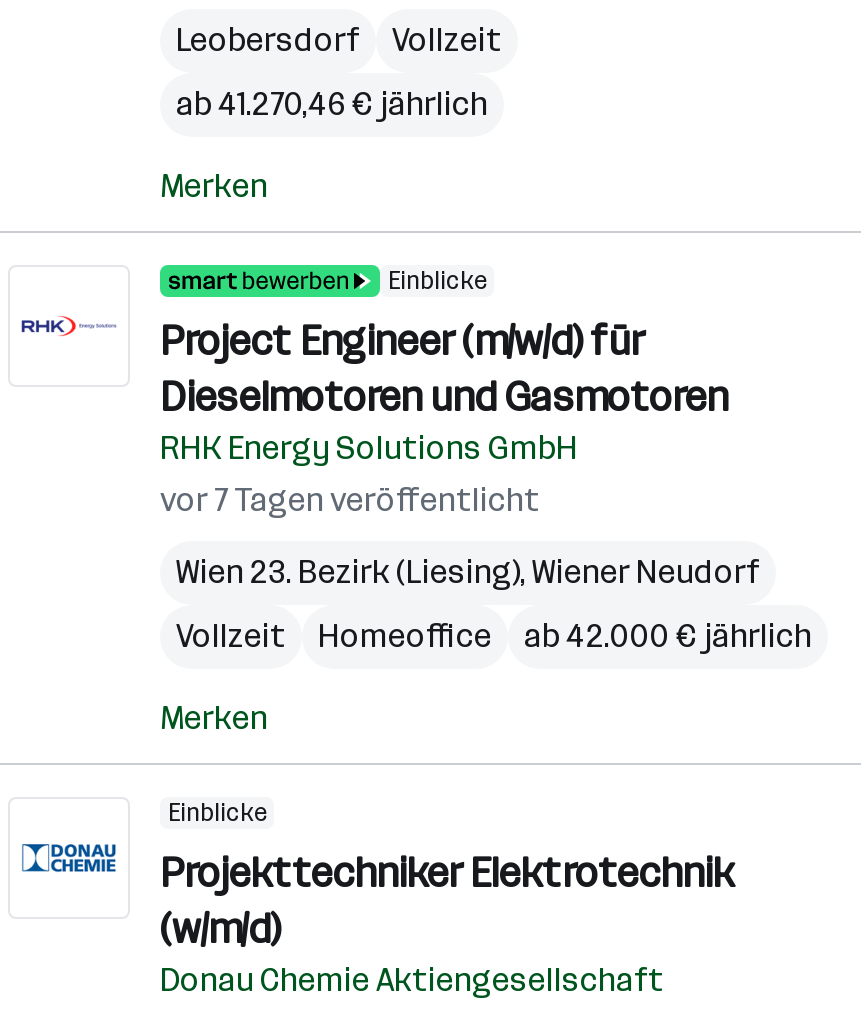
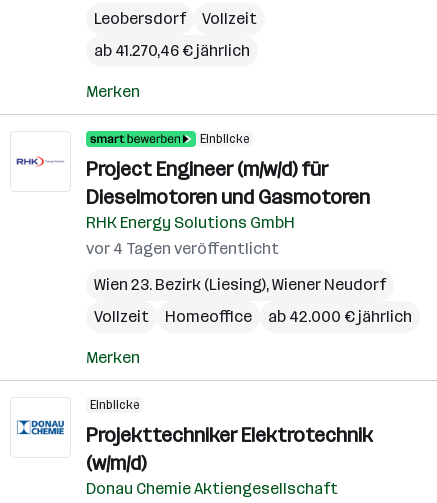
- vor 7 Tagen veröffentlicht
+ vor 4 Tagen veröffentlicht
